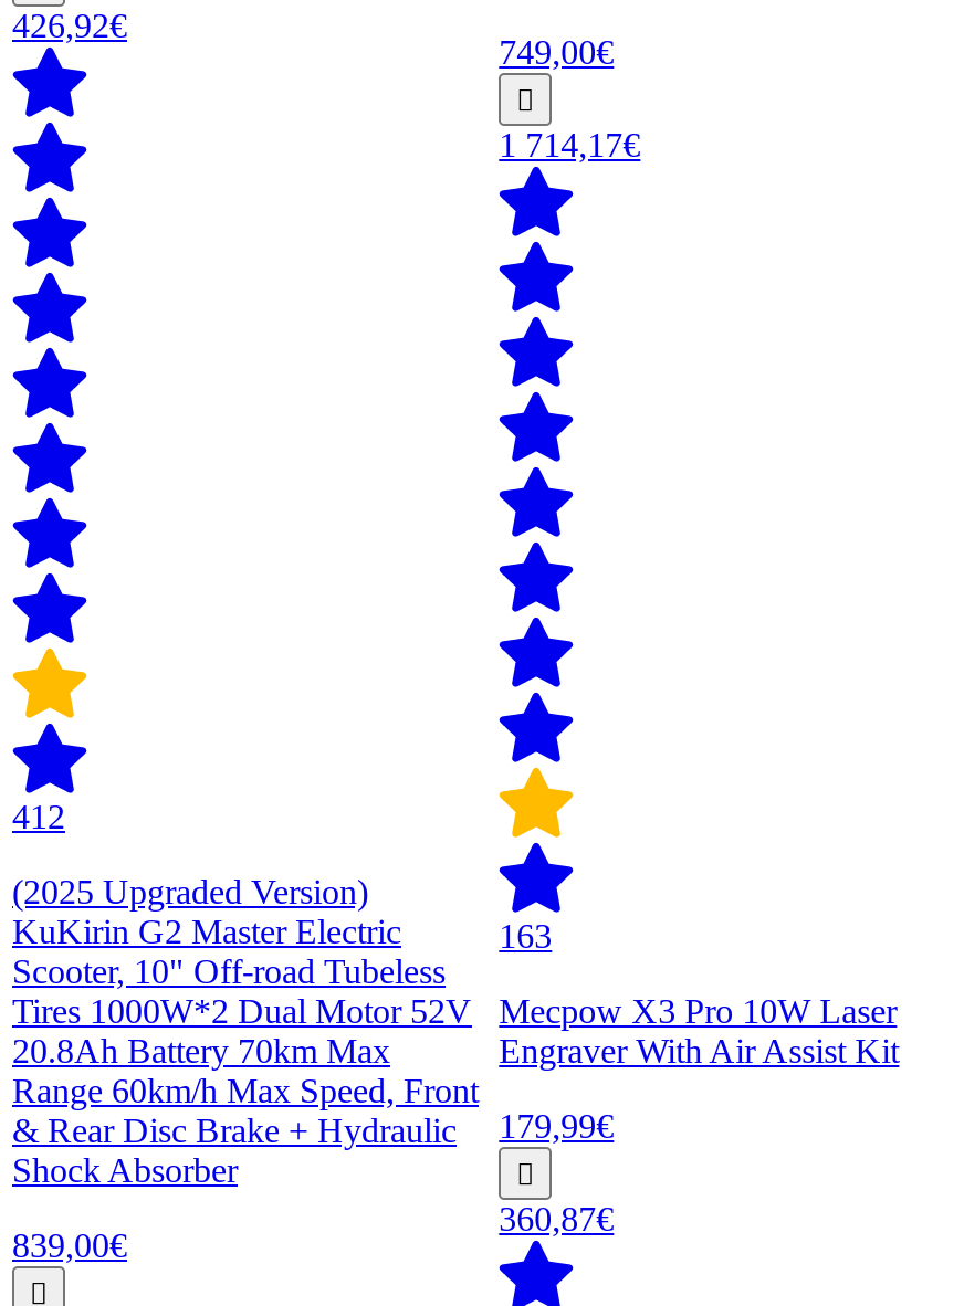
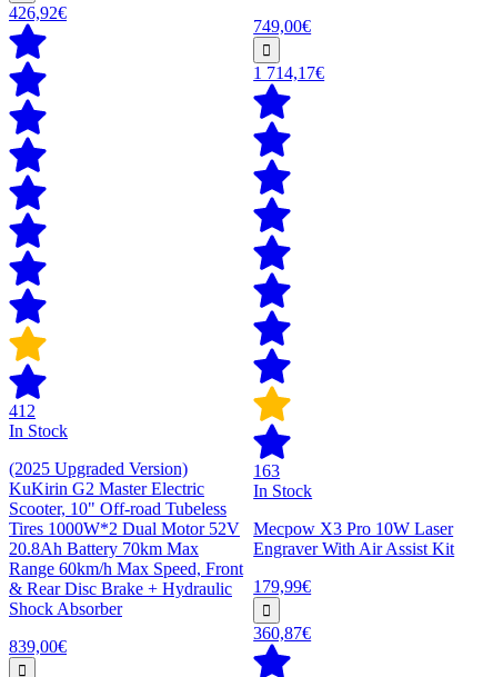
+ In Stock

+ In Stock
